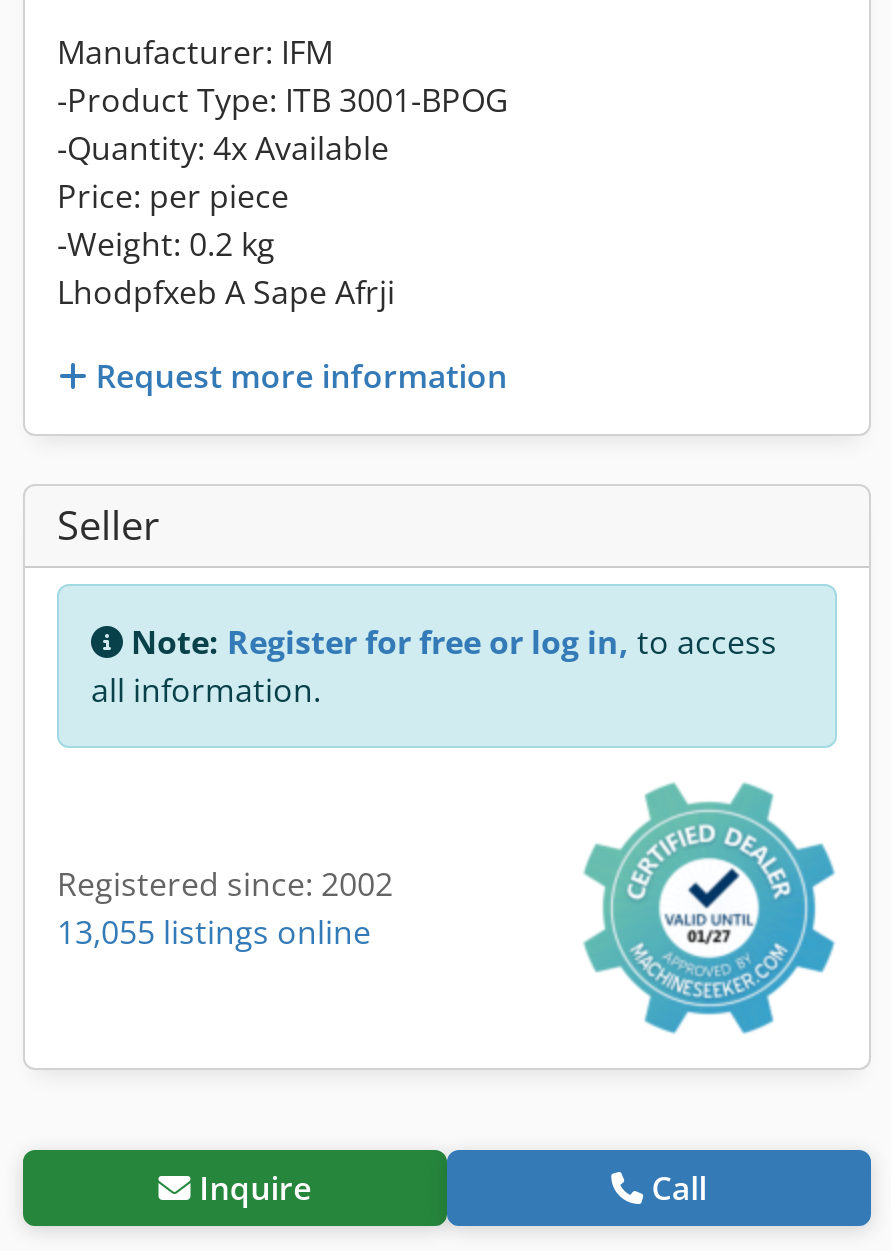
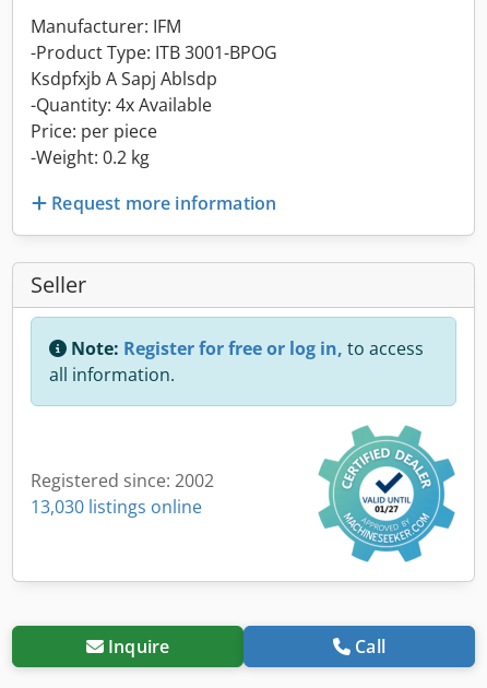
+ Ksdpfxjb A Sapj Ablsdp

moved down: -Quantity: 4x Available | Price: per piece | -Weight: 0.2 kg

- Lhodpfxeb A Sape Afrji

- 13,055 listings online
+ 13,030 listings online
